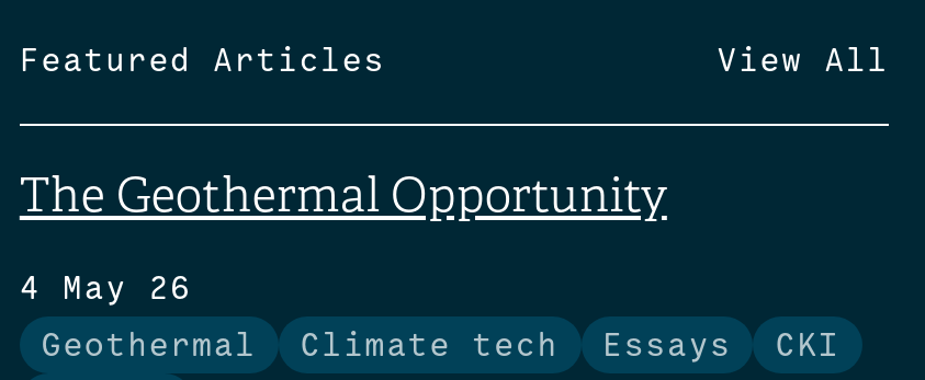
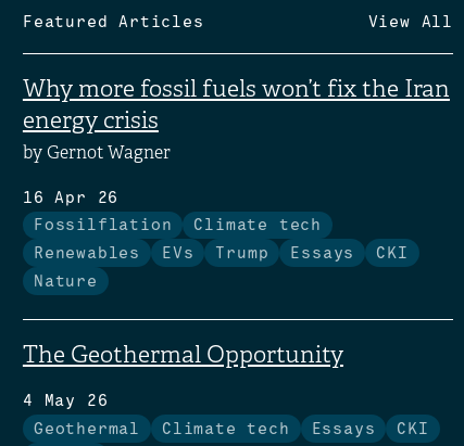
+ Why more fossil fuels won’t fix the Iran
+ energy crisis
+ by Gernot Wagner
+ 16 Apr 26
+ Fossilflation
+ Climate tech
+ Renewables
+ EVs
+ Trump
+ Essays
+ CKI
+ Nature
